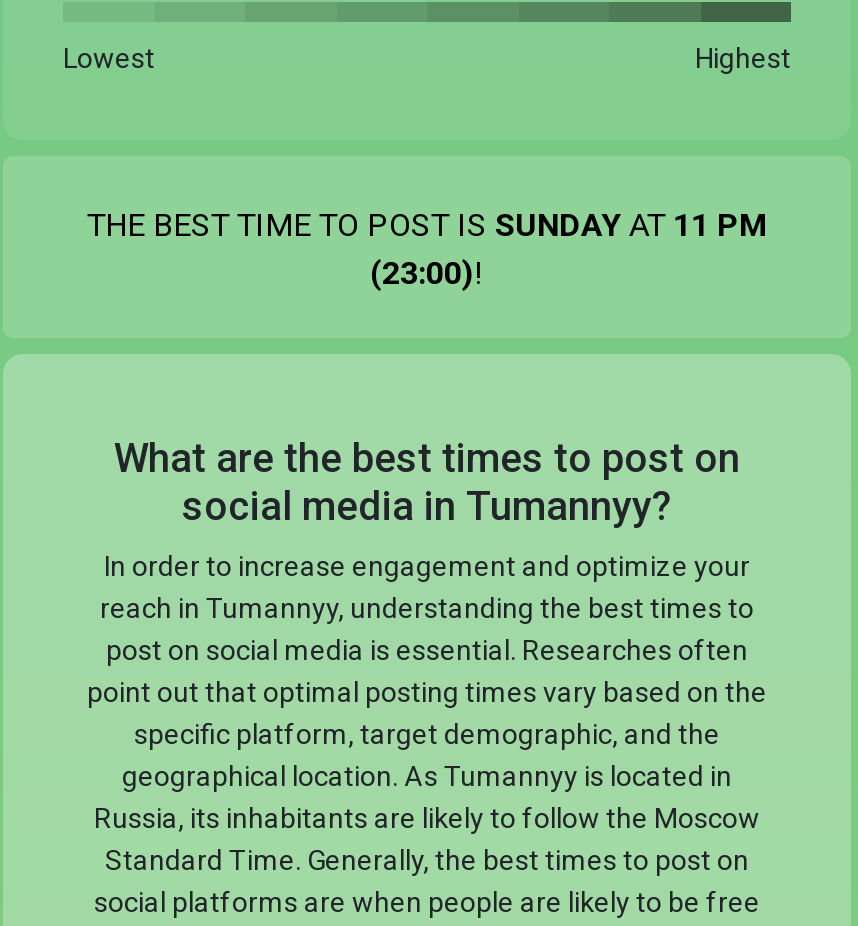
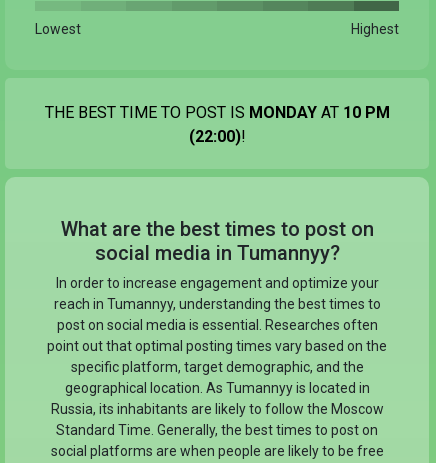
- THE BEST TIME TO POST IS SUNDAY AT 11 PM
+ THE BEST TIME TO POST IS MONDAY AT 10 PM

- (23:00)!
+ (22:00)!
